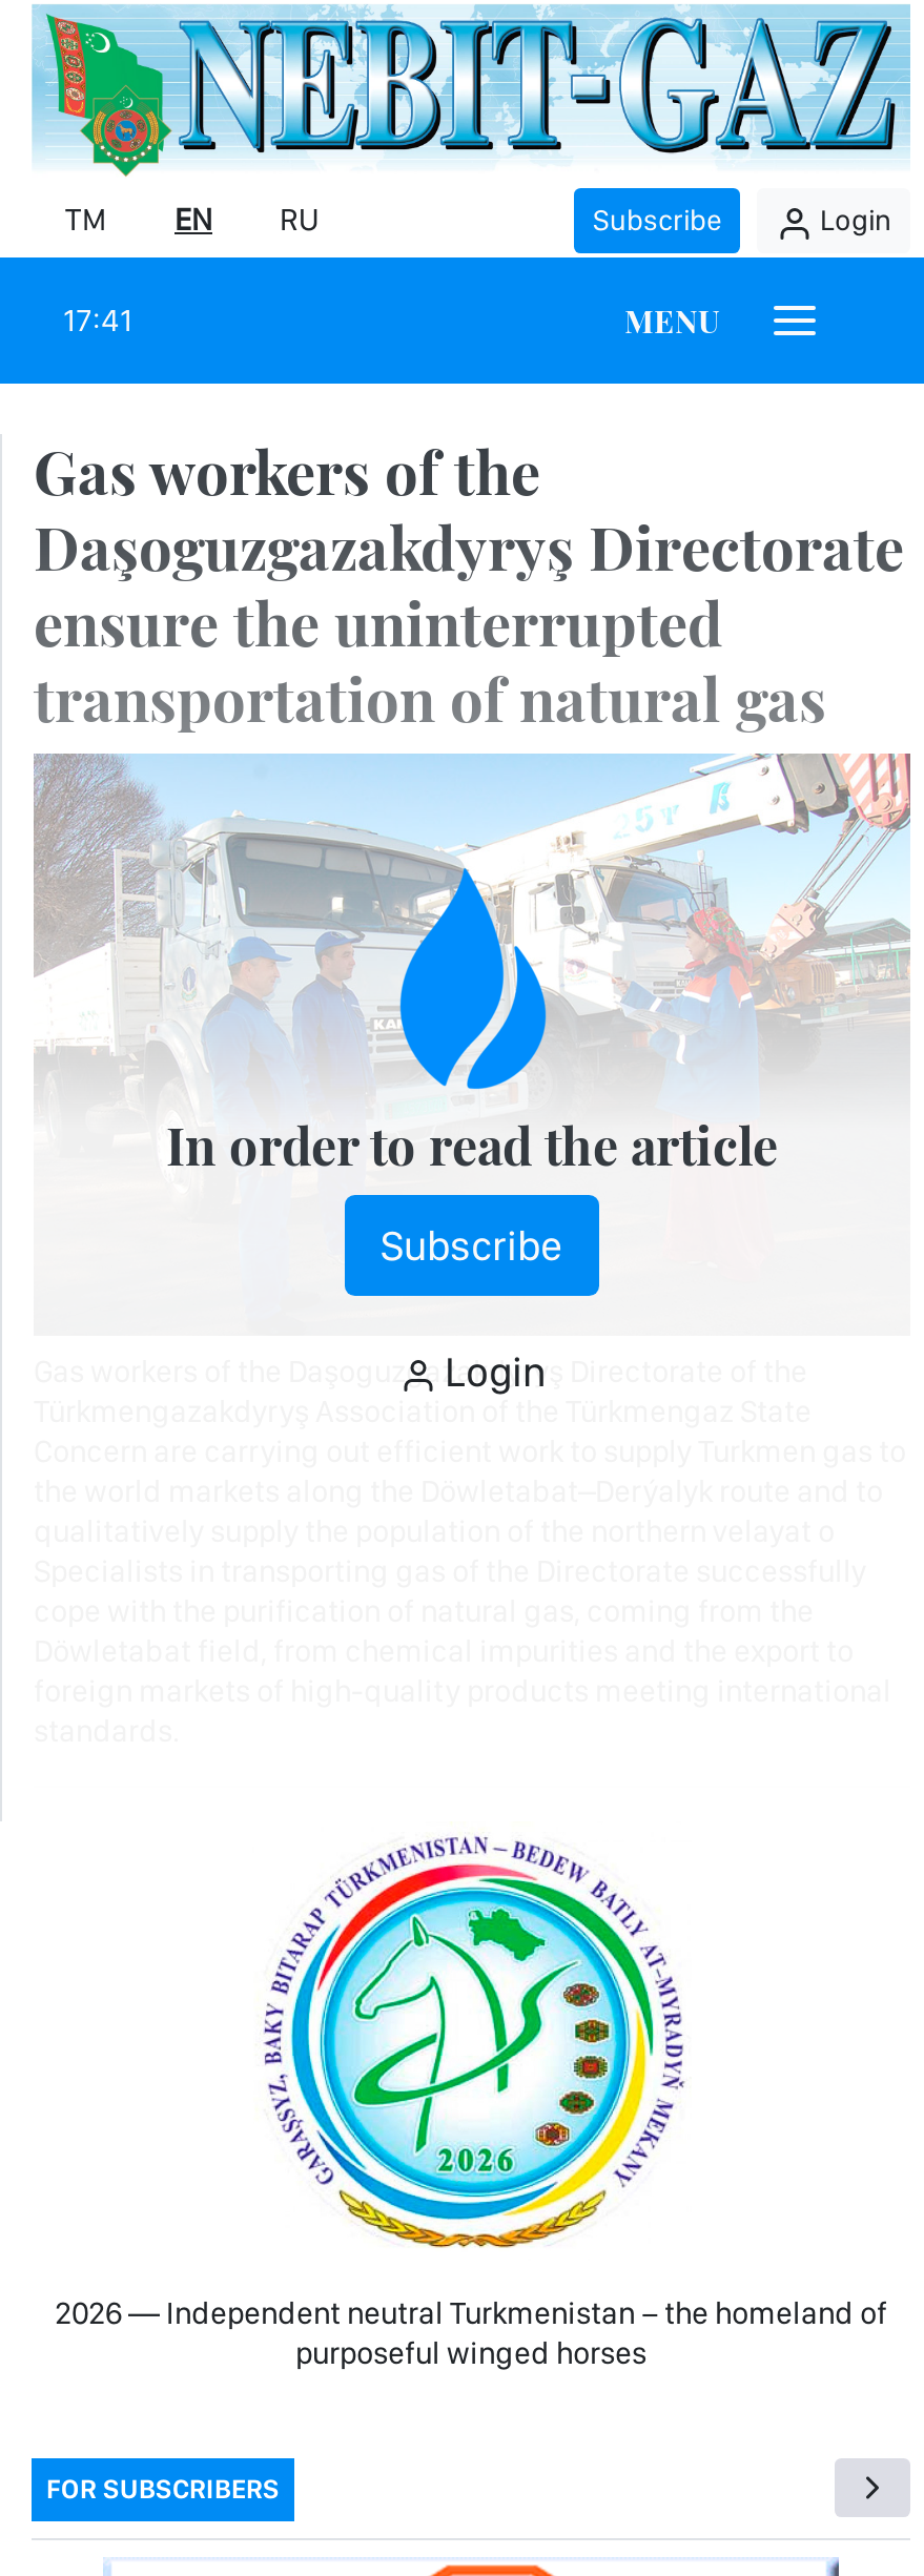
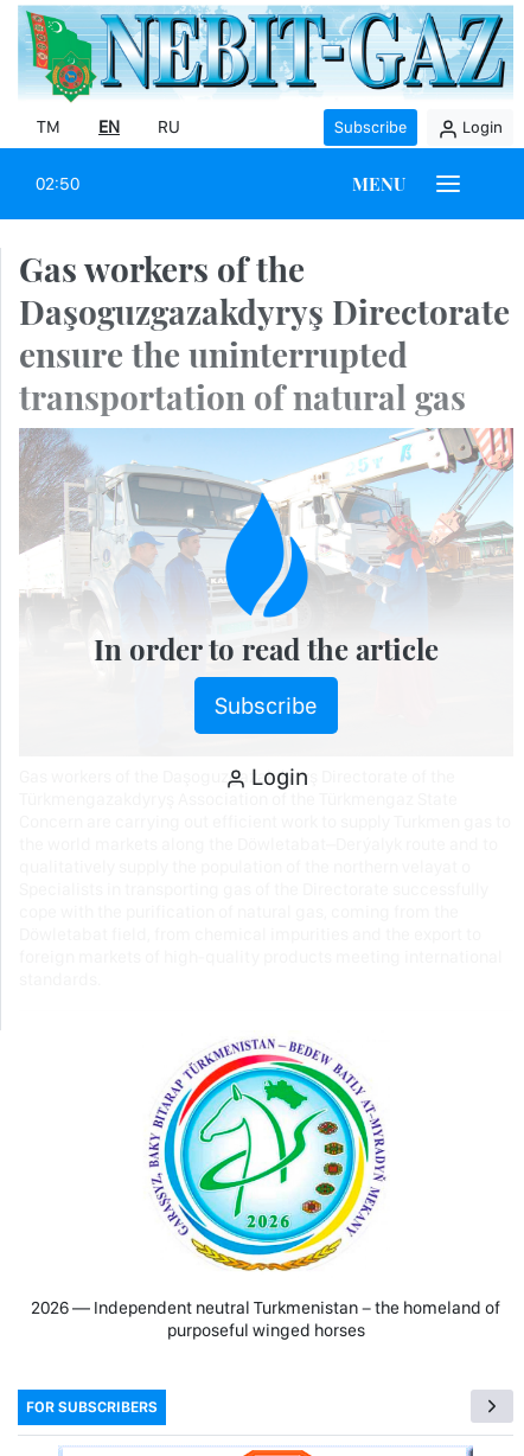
- 17:41
+ 02:50
